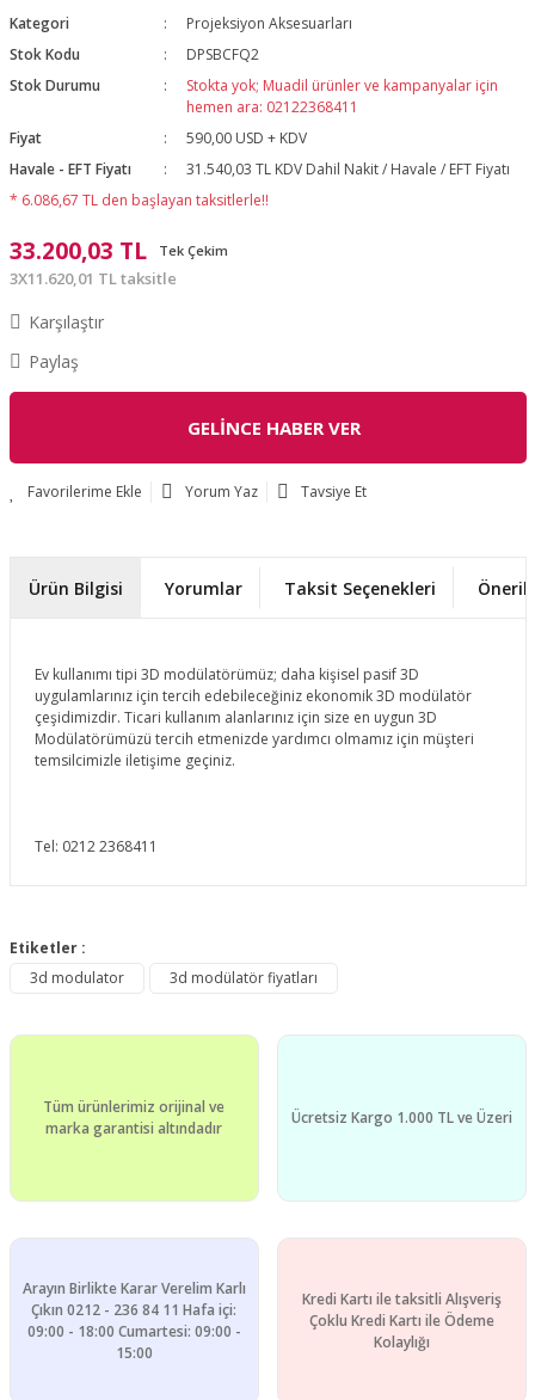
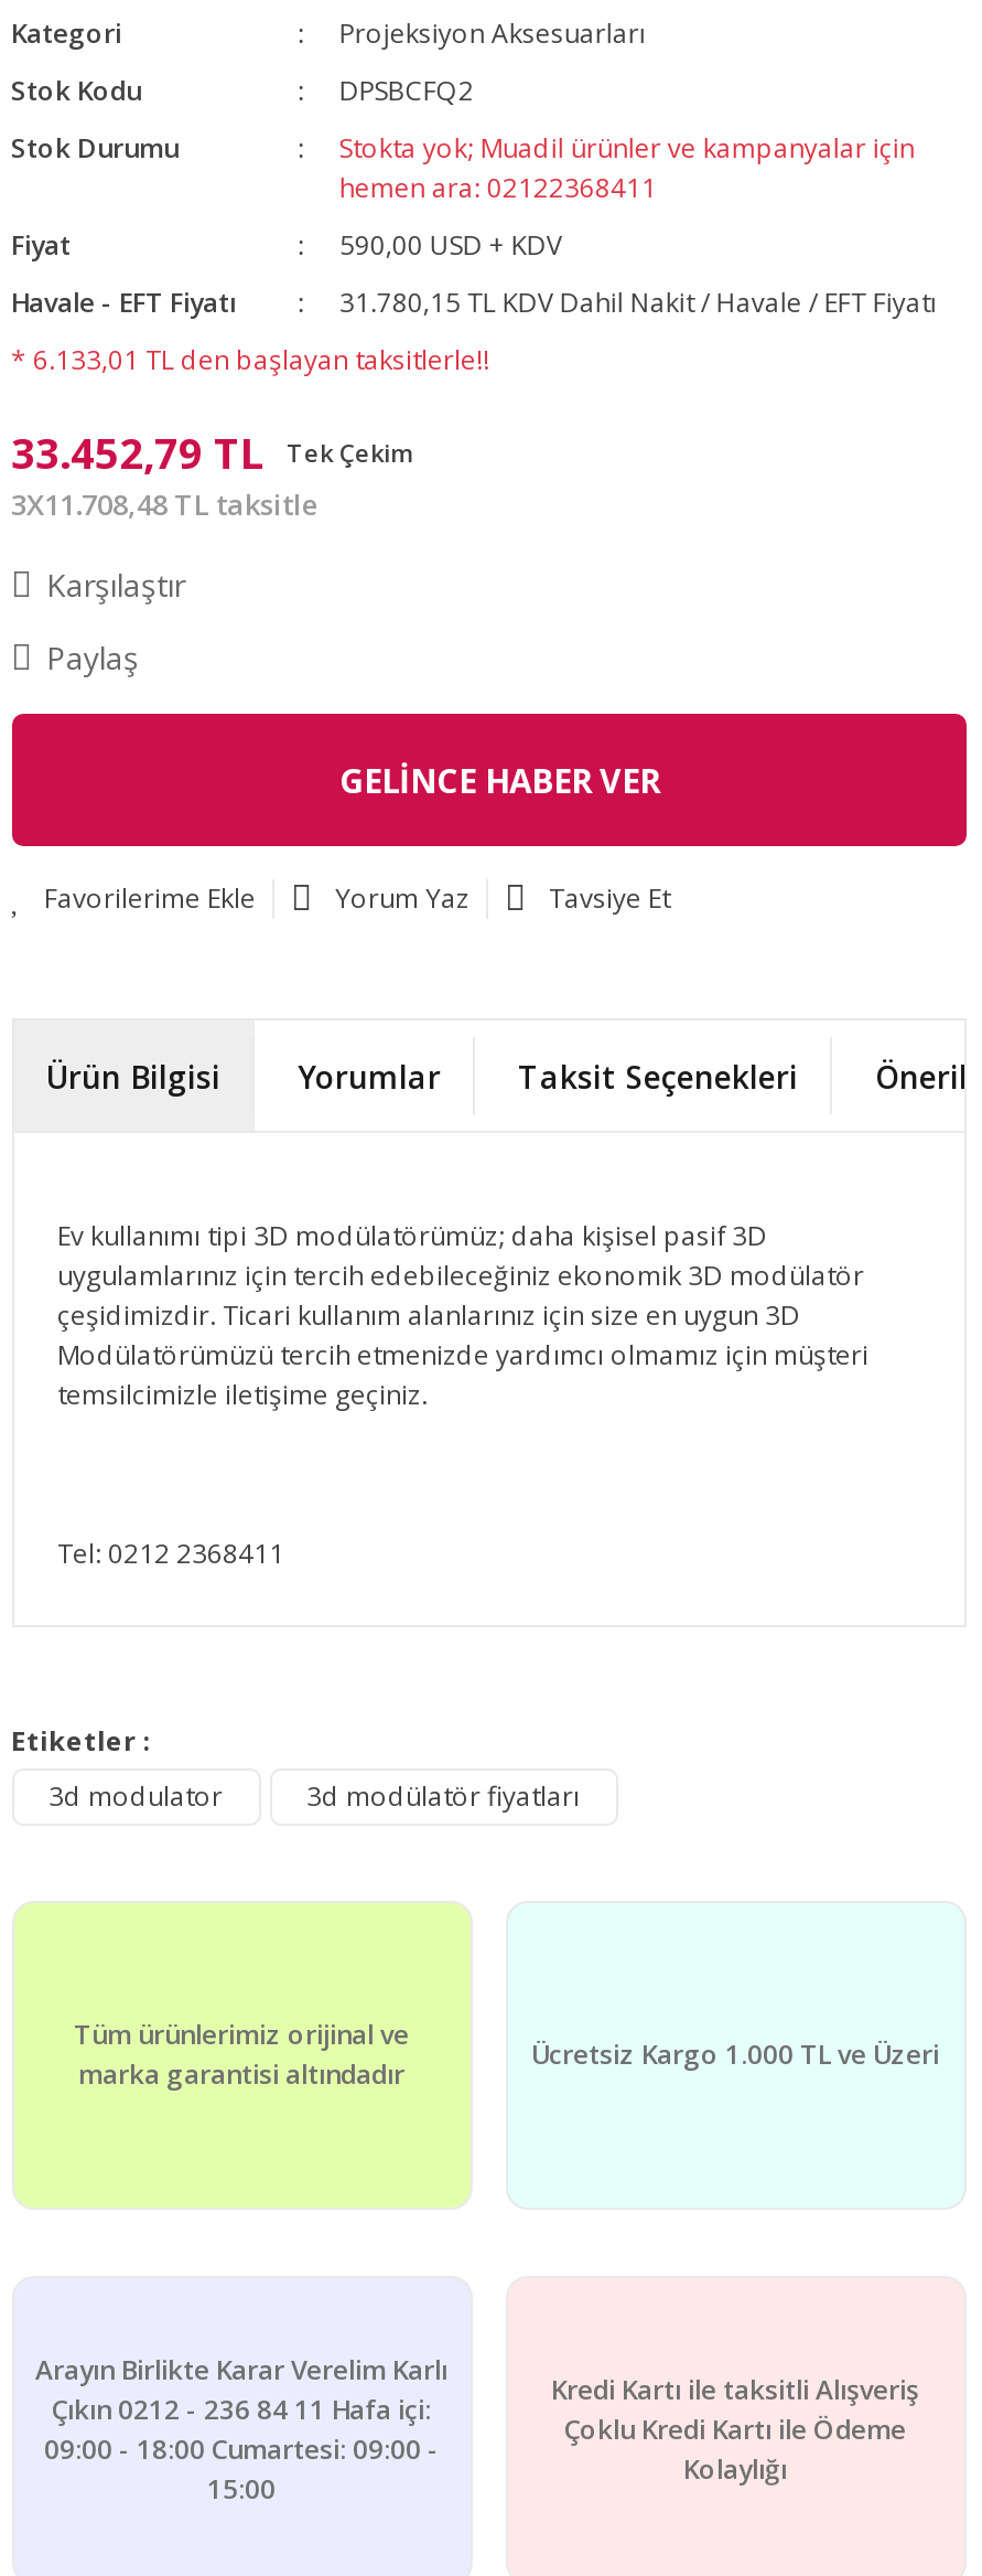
- 31.540,03 TL KDV Dahil Nakit / Havale / EFT Fiyatı
+ 31.780,15 TL KDV Dahil Nakit / Havale / EFT Fiyatı

- * 6.086,67 TL den başlayan taksitlerle!!
+ * 6.133,01 TL den başlayan taksitlerle!!

- 33.200,03 TL Tek Çekim
+ 33.452,79 TL Tek Çekim

- 3X11.620,01 TL taksitle
+ 3X11.708,48 TL taksitle
